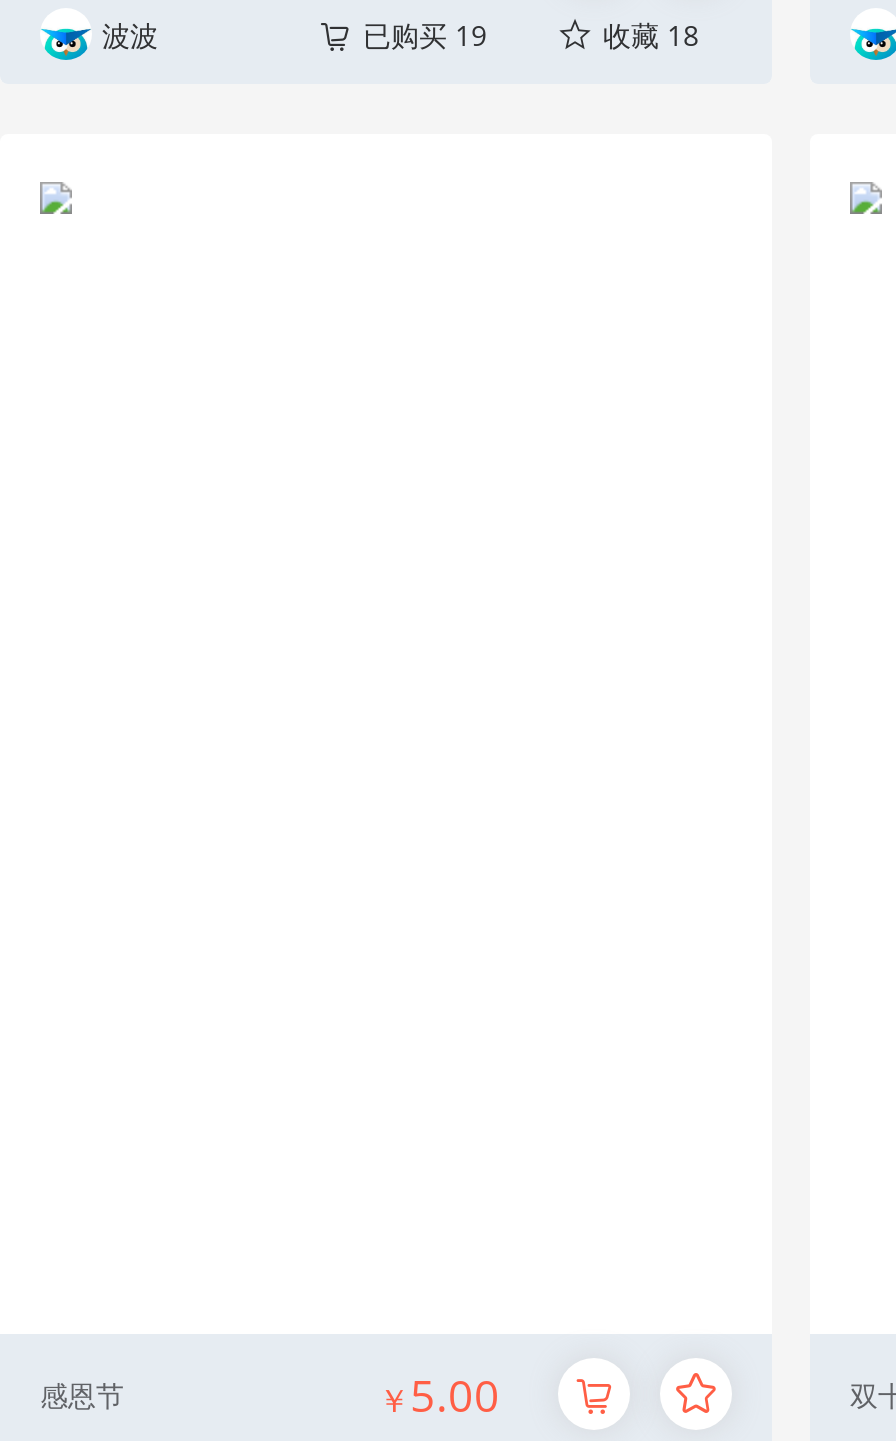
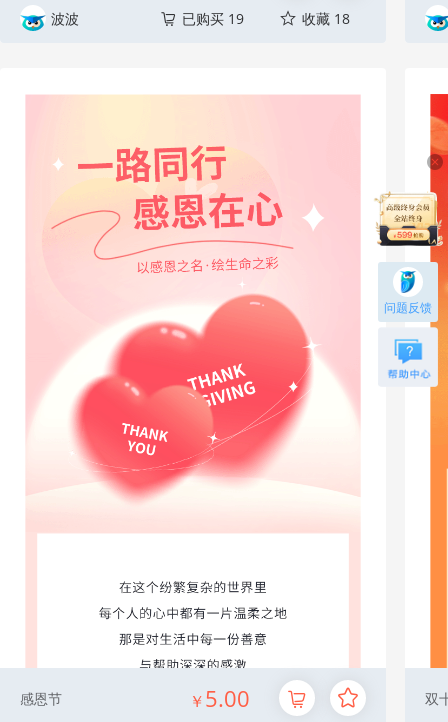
+ [image]
+ 问题反馈

+ [image]
